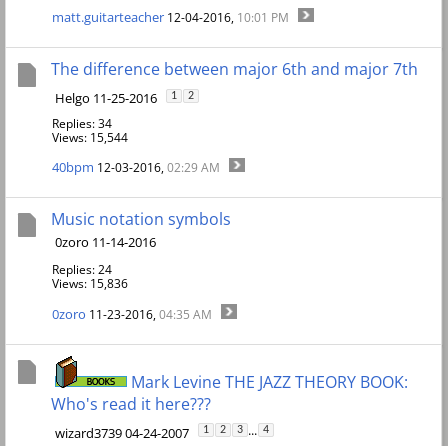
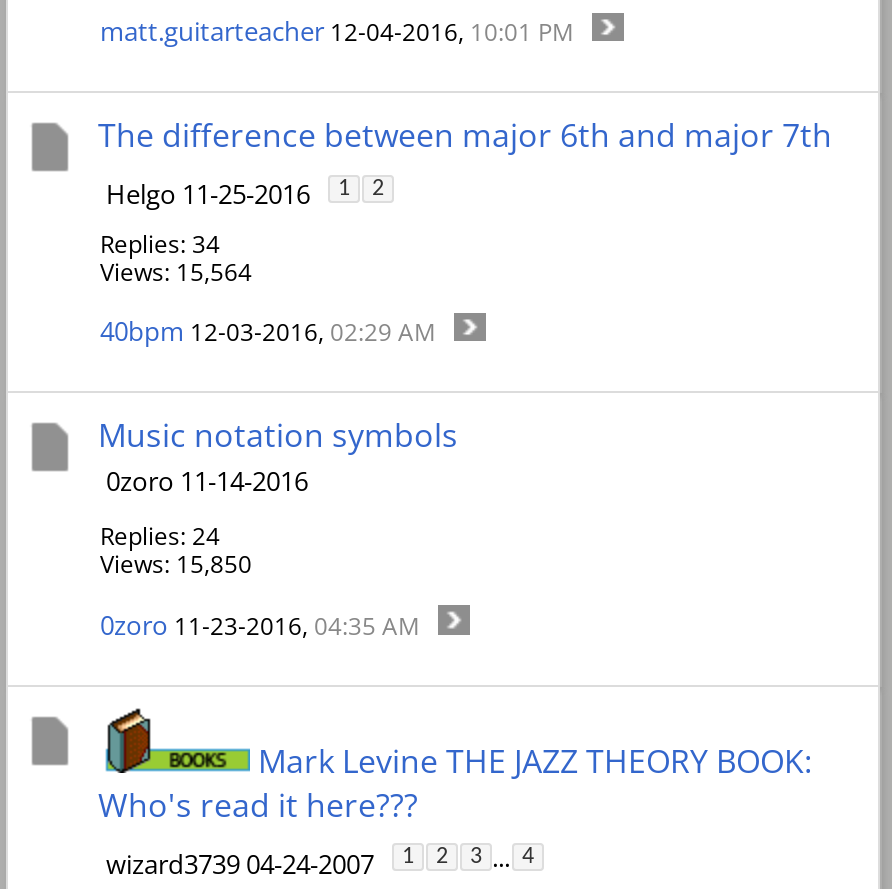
- Views: 15,544
+ Views: 15,564

- Views: 15,836
+ Views: 15,850
